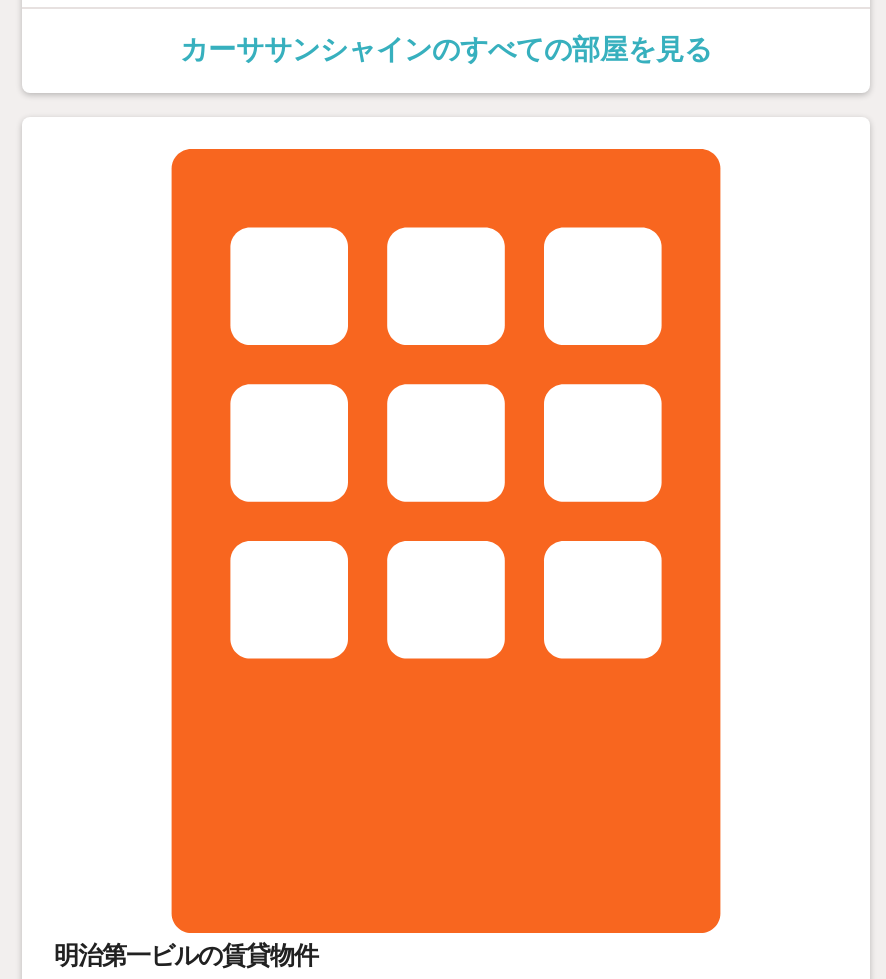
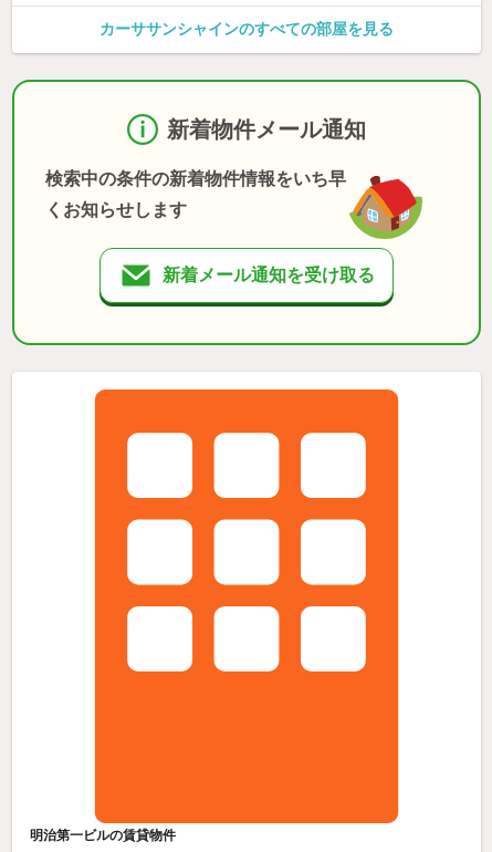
+ [image]
+ 新着物件メール通知
+ 検索中の条件の新着物件情報をいち早
+ くお知らせします
+ 新着メール通知を受け取る
